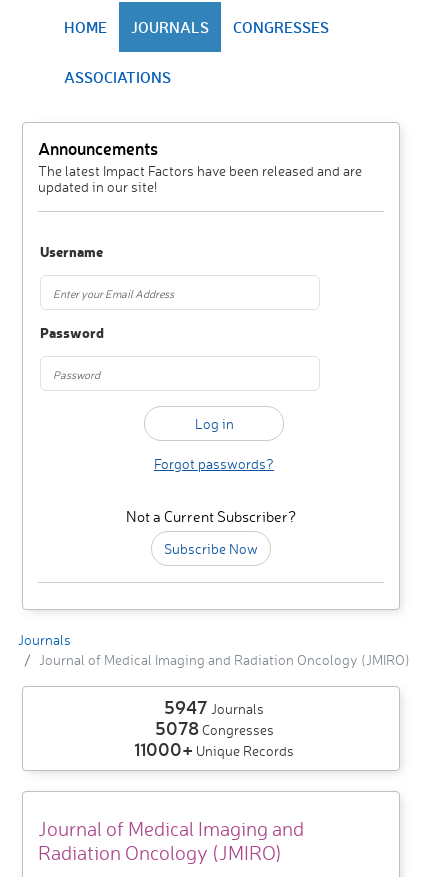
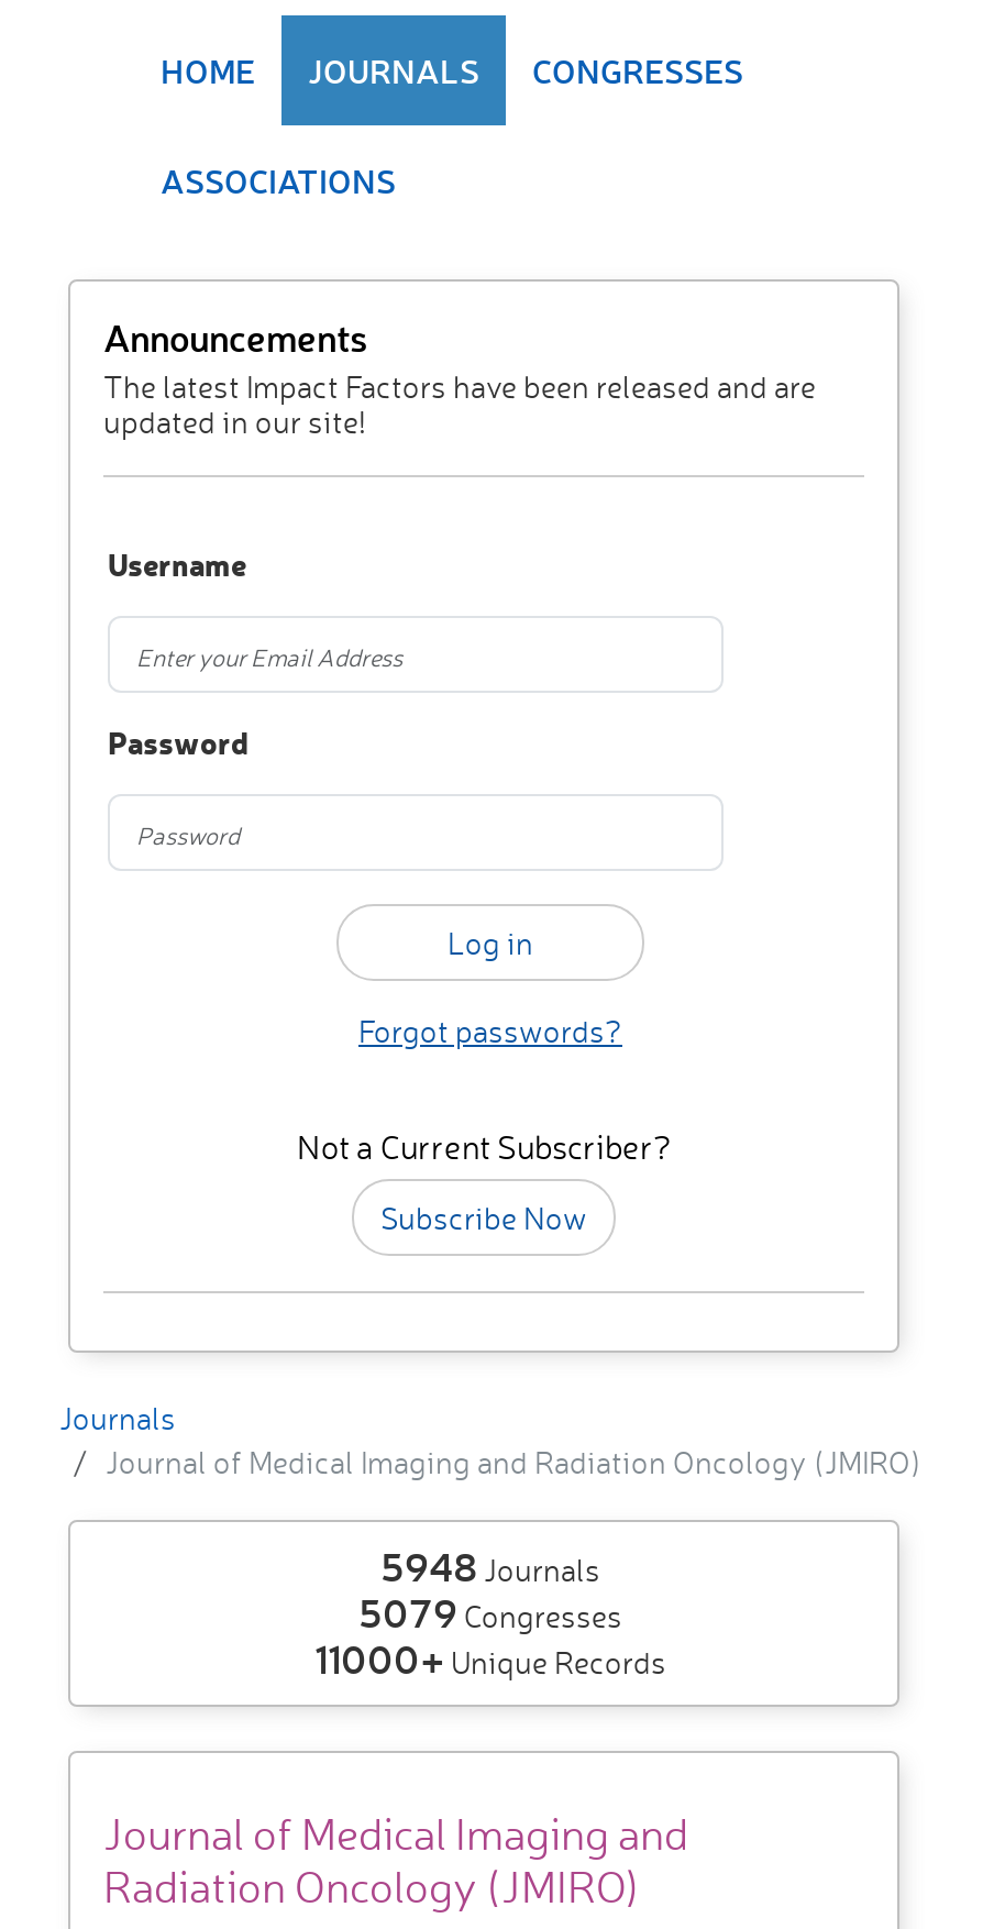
- 5947Journals
+ 5948Journals

- 5078 Congresses
+ 5079 Congresses
